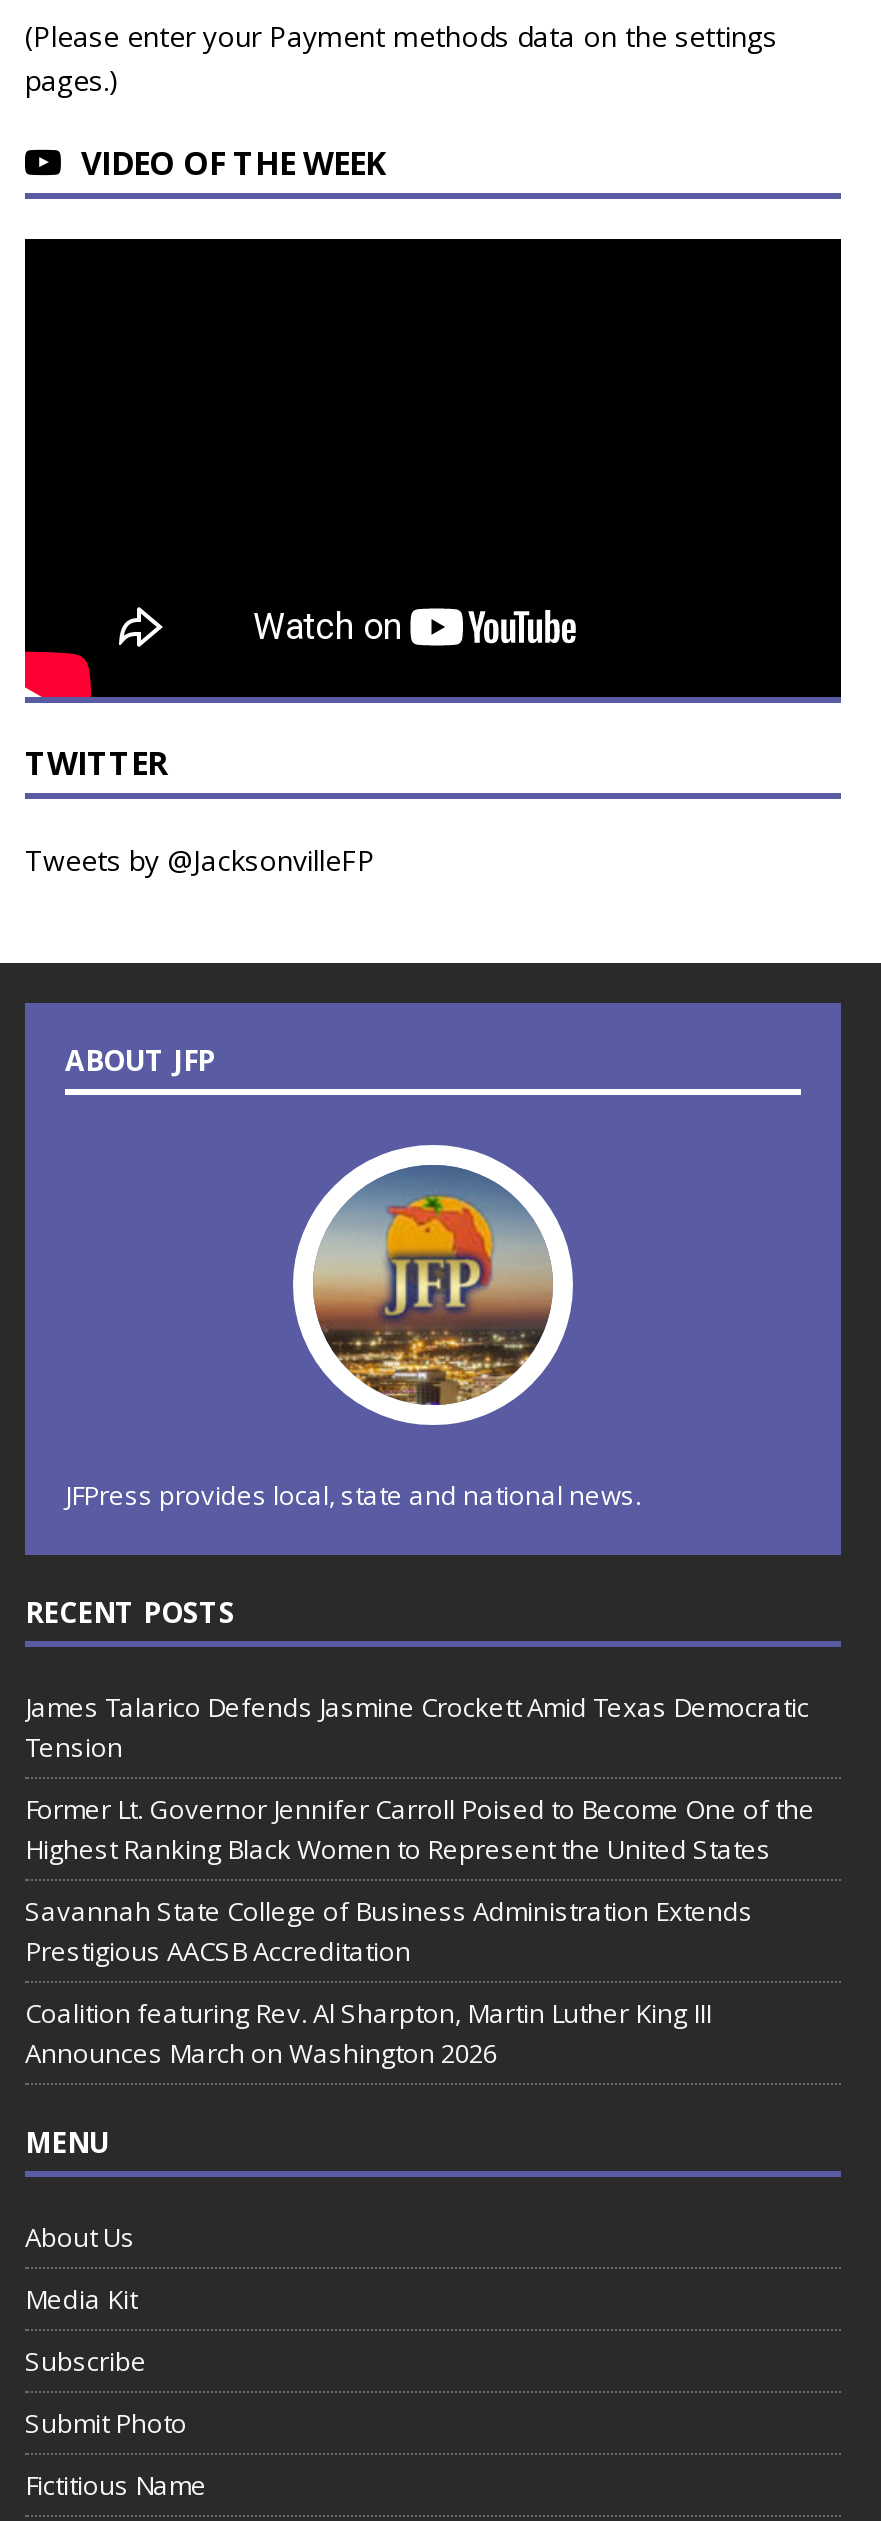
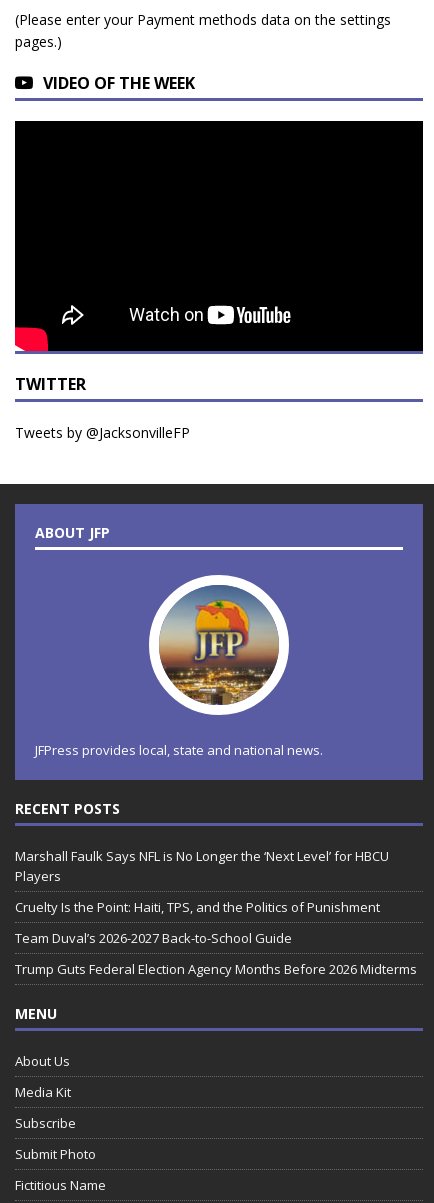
- James Talarico Defends Jasmine Crockett Amid Texas Democratic
- Tension
+ Marshall Faulk Says NFL is No Longer the ‘Next Level’ for HBCU
+ Players

- Former Lt. Governor Jennifer Carroll Poised to Become One of the
- Highest Ranking Black Women to Represent the United States
+ Cruelty Is the Point: Haiti, TPS, and the Politics of Punishment

- Savannah State College of Business Administration Extends
- Prestigious AACSB Accreditation
+ Team Duval’s 2026-2027 Back-to-School Guide

- Coalition featuring Rev. Al Sharpton, Martin Luther King III
- Announces March on Washington 2026
+ Trump Guts Federal Election Agency Months Before 2026 Midterms
